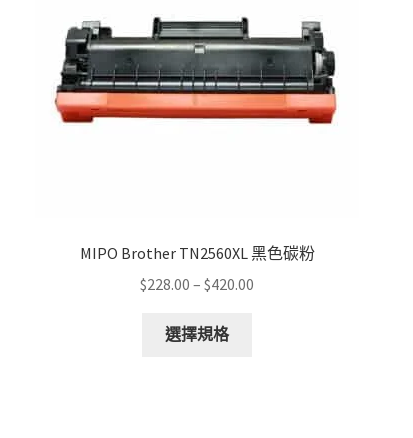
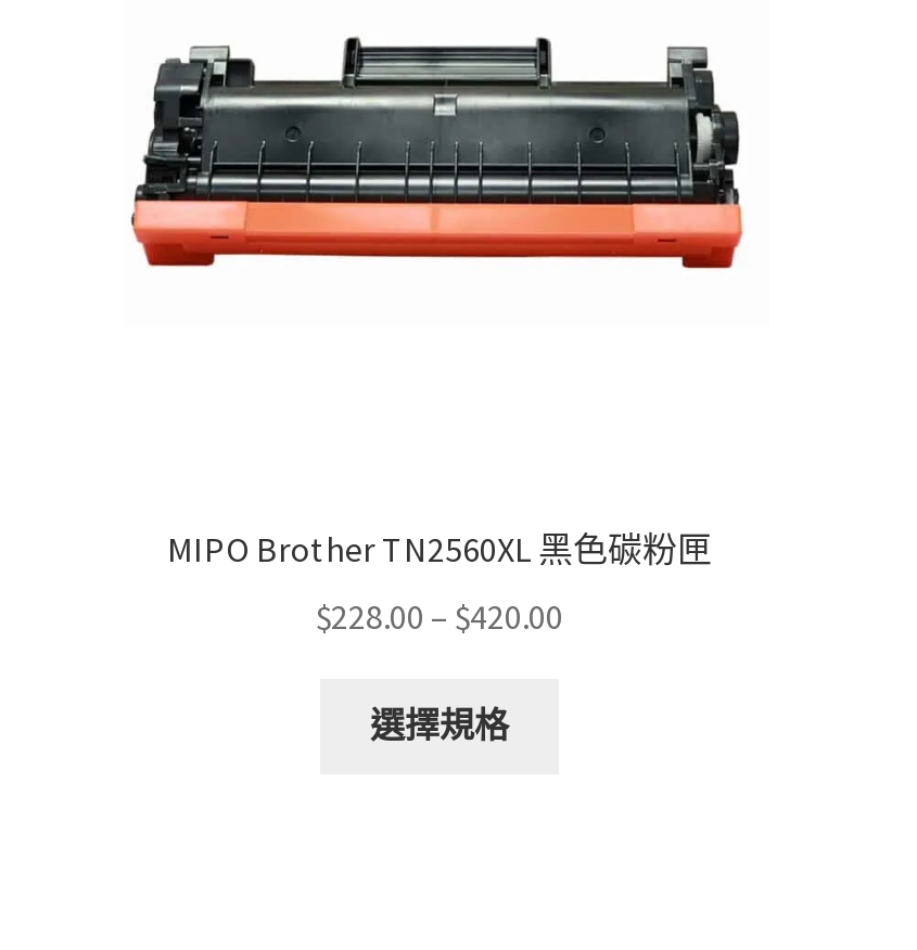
- MIPO Brother TN2560XL 黑色碳粉
+ MIPO Brother TN2560XL 黑色碳粉匣
